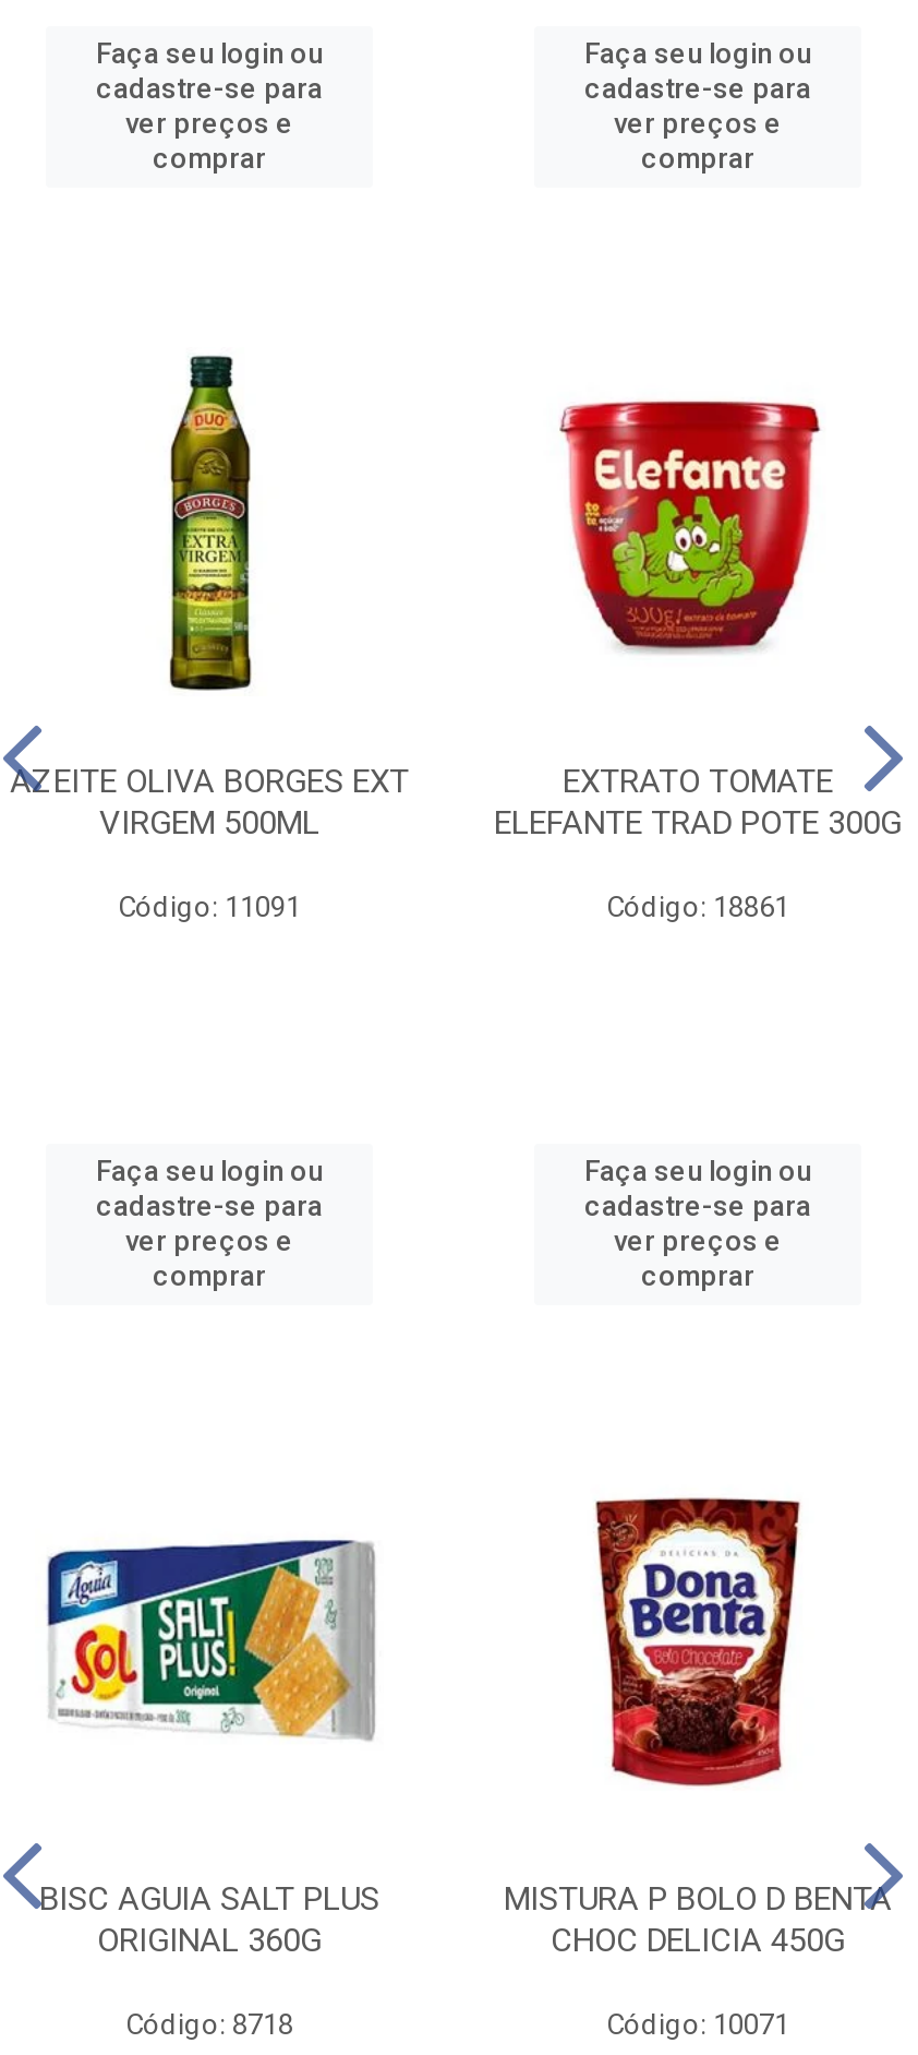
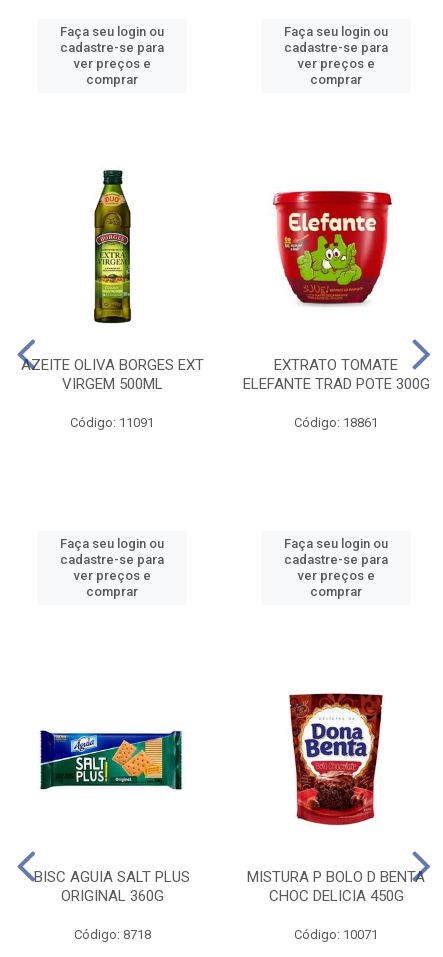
- [image]
+ [image]
